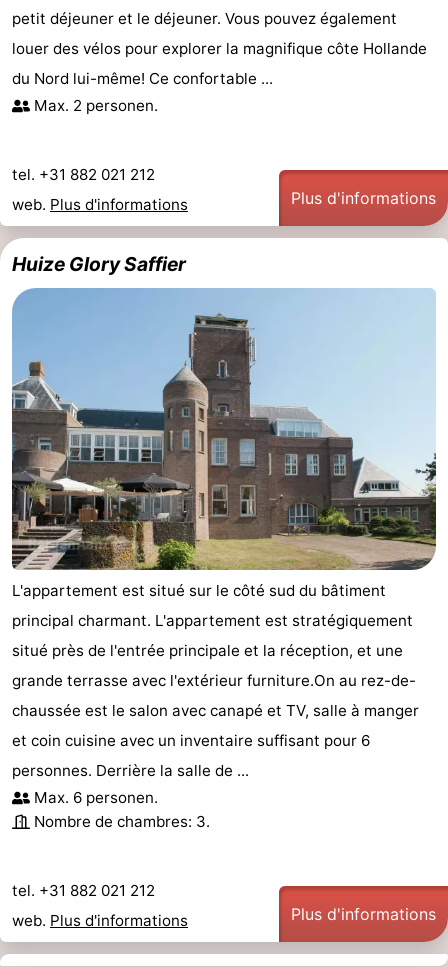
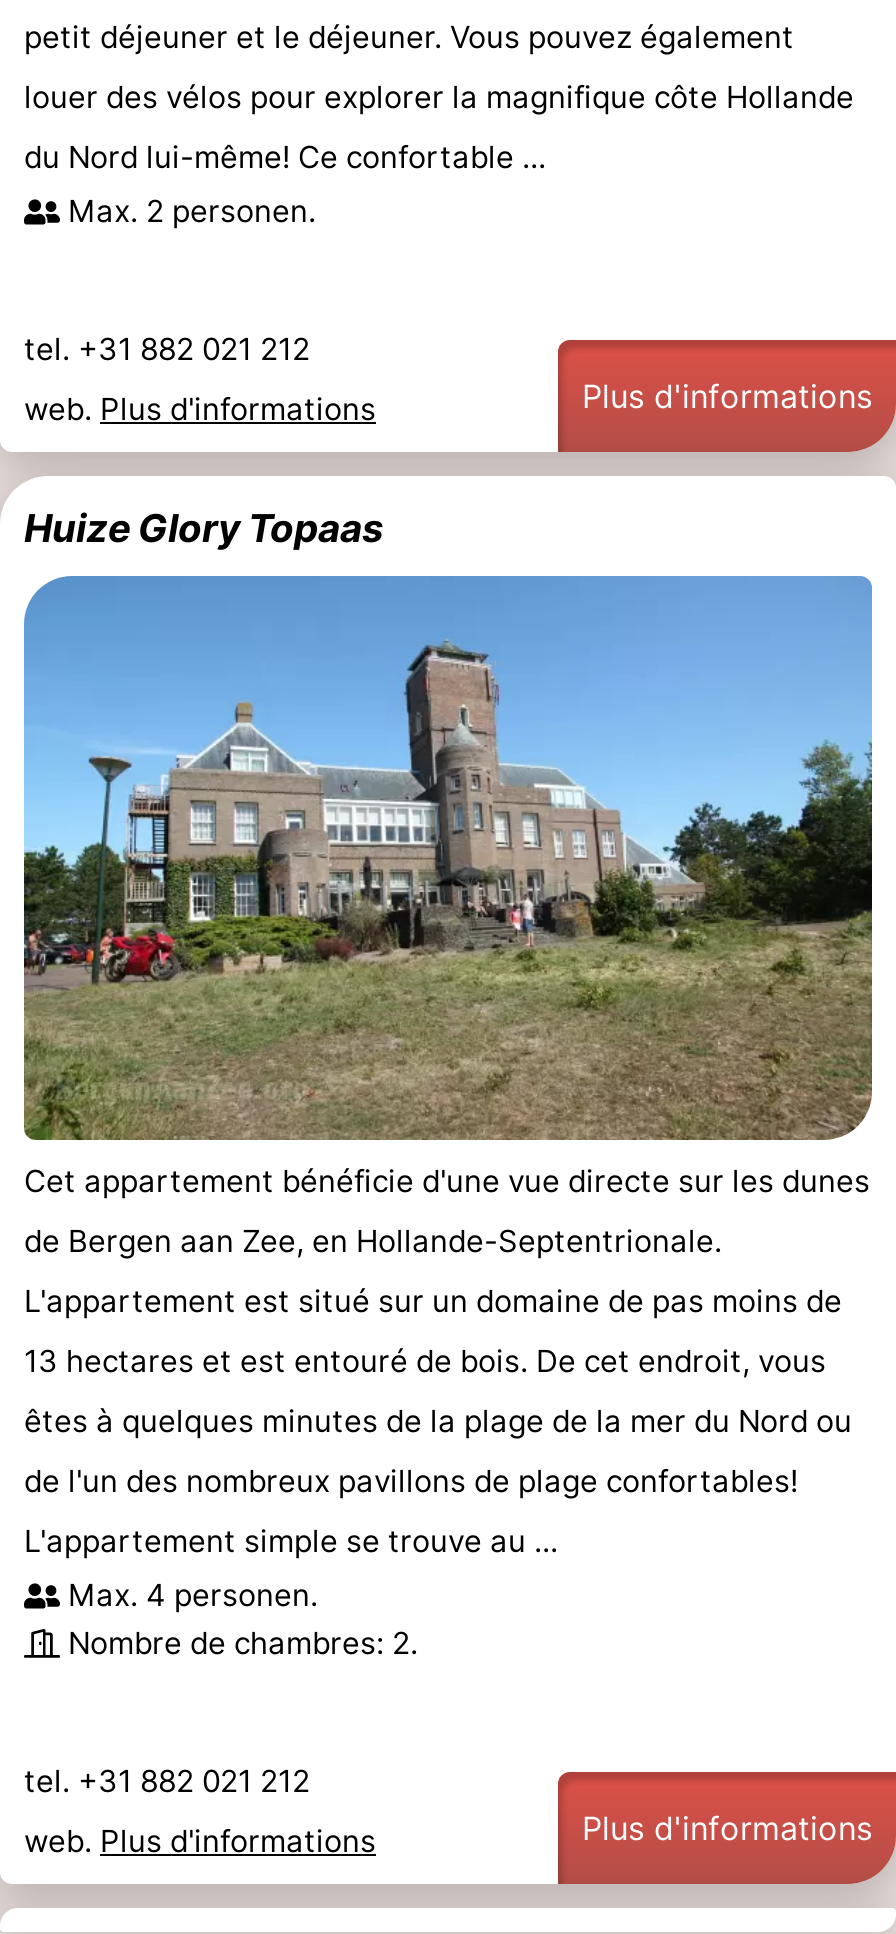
- Huize Glory Saffier
+ Huize Glory Topaas

- [image]
- L'appartement est situé sur le côté sud du bâtiment
+ [image]
+ Cet appartement bénéficie d'une vue directe sur les dunes

- principal charmant. L'appartement est stratégiquement
+ de Bergen aan Zee, en Hollande-Septentrionale.

- situé près de l'entrée principale et la réception, et une
+ L'appartement est situé sur un domaine de pas moins de

- grande terrasse avec l'extérieur furniture.On au rez-de-
+ 13 hectares et est entouré de bois. De cet endroit, vous

- chaussée est le salon avec canapé et TV, salle à manger
+ êtes à quelques minutes de la plage de la mer du Nord ou

- et coin cuisine avec un inventaire suffisant pour 6
+ de l'un des nombreux pavillons de plage confortables!

- personnes. Derrière la salle de ...
- Max. 6 personen.
- Nombre de chambres: 3.
+ L'appartement simple se trouve au ...
+ Max. 4 personen.
+ Nombre de chambres: 2.
